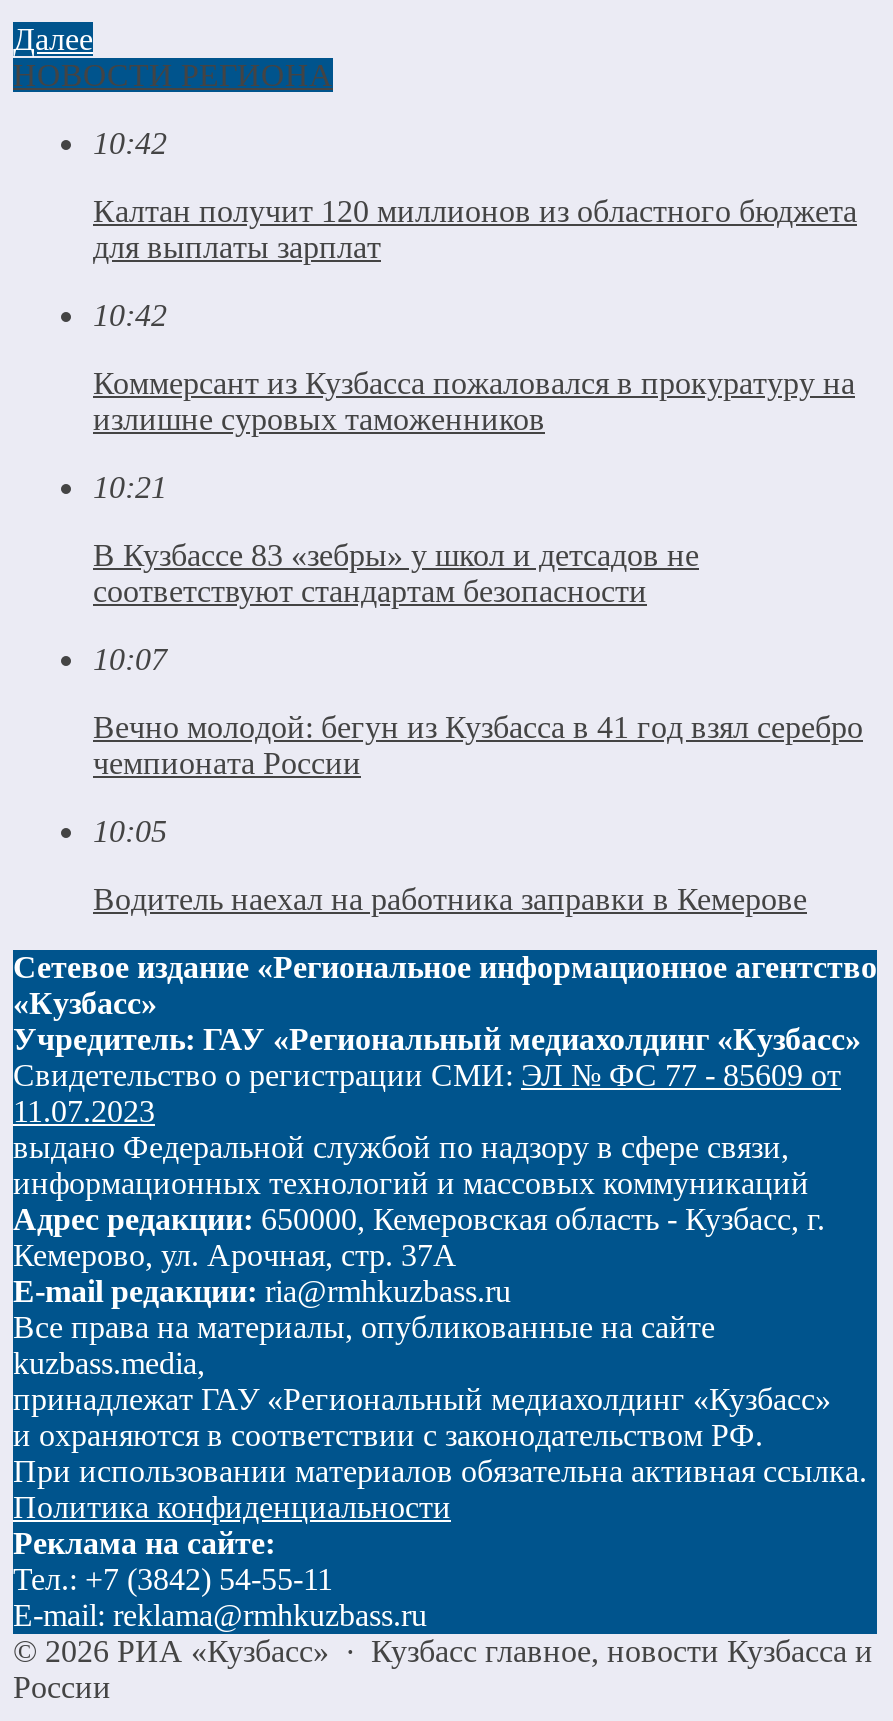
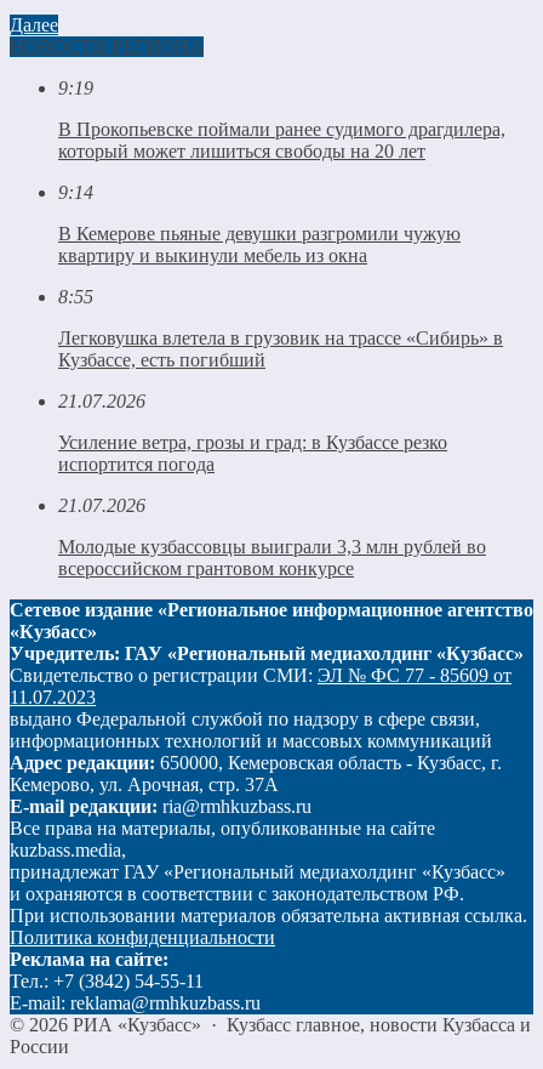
- 10:42
+ 9:19

- Калтан получит 120 миллионов из областного бюджета
- для выплаты зарплат
+ В Прокопьевске поймали ранее судимого драгдилера,
+ который может лишиться свободы на 20 лет

- 10:42
+ 9:14

- Коммерсант из Кузбасса пожаловался в прокуратуру на
- излишне суровых таможенников
+ В Кемерове пьяные девушки разгромили чужую
+ квартиру и выкинули мебель из окна

- 10:21
+ 8:55

- В Кузбассе 83 «зебры» у школ и детсадов не
- соответствуют стандартам безопасности
+ Легковушка влетела в грузовик на трассе «Сибирь» в
+ Кузбассе, есть погибший

- 10:07
+ 21.07.2026

- Вечно молодой: бегун из Кузбасса в 41 год взял серебро
- чемпионата России
+ Усиление ветра, грозы и град: в Кузбассе резко
+ испортится погода

- 10:05
+ 21.07.2026

- Водитель наехал на работника заправки в Кемерове
+ Молодые кузбассовцы выиграли 3,3 млн рублей во
+ всероссийском грантовом конкурсе
